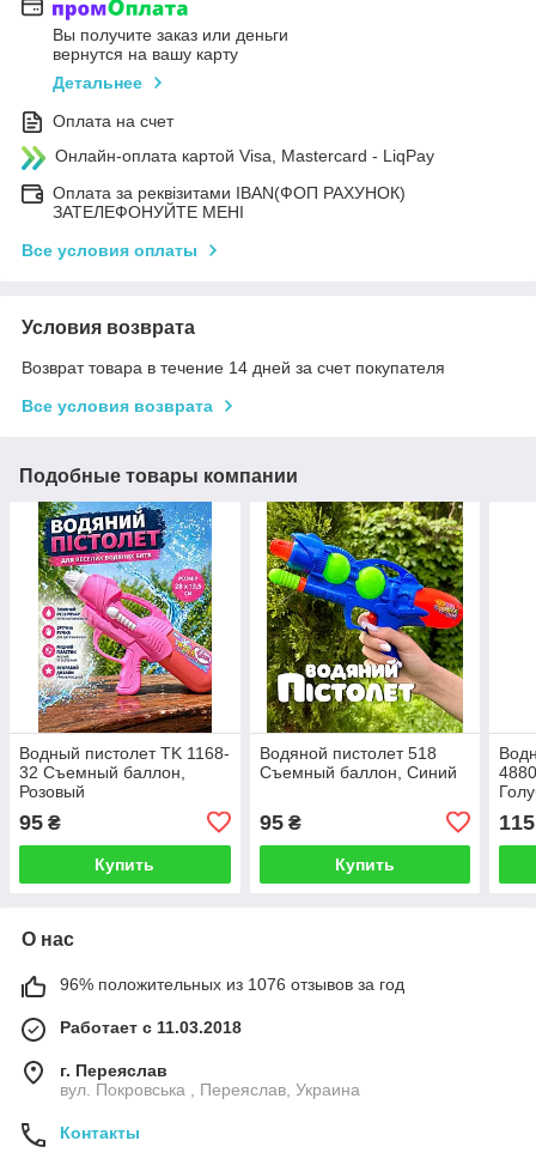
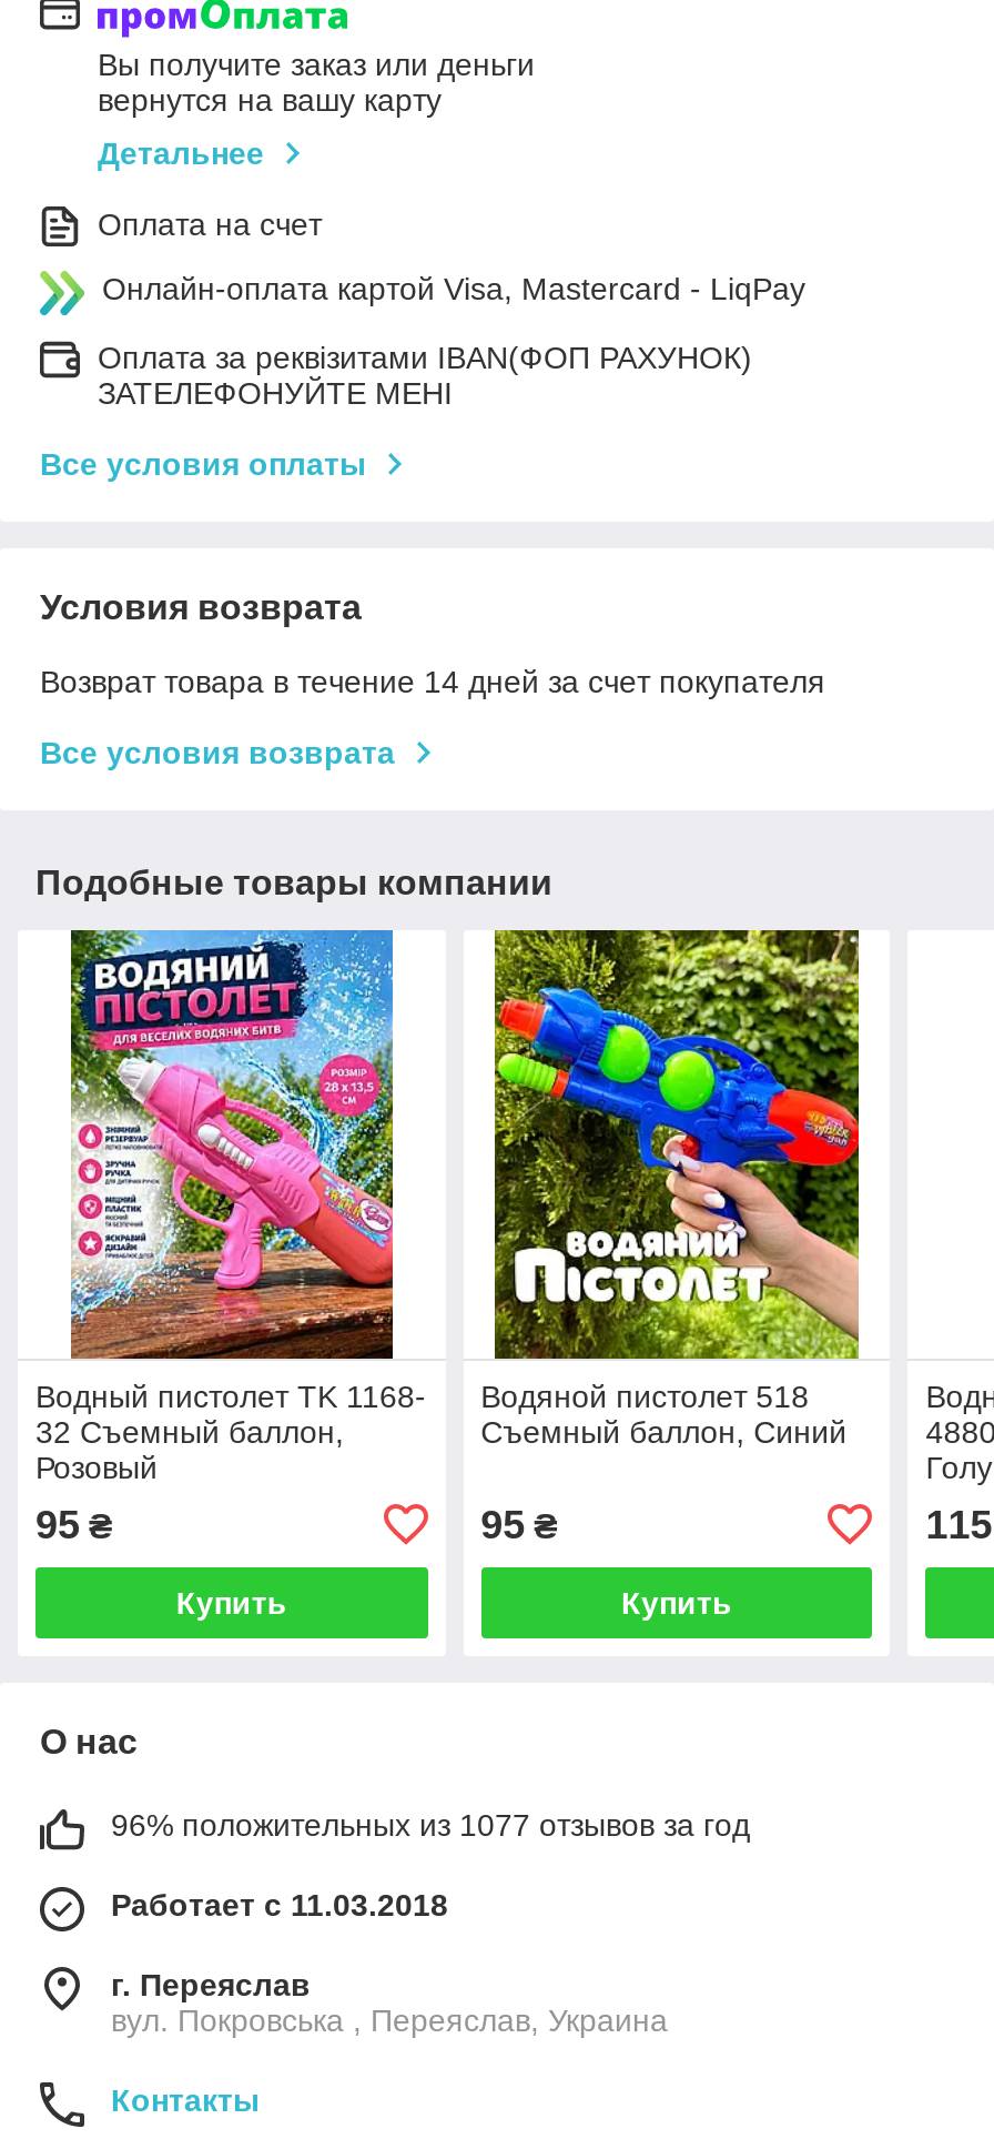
- 96% положительных из 1076 отзывов за год
+ 96% положительных из 1077 отзывов за год
